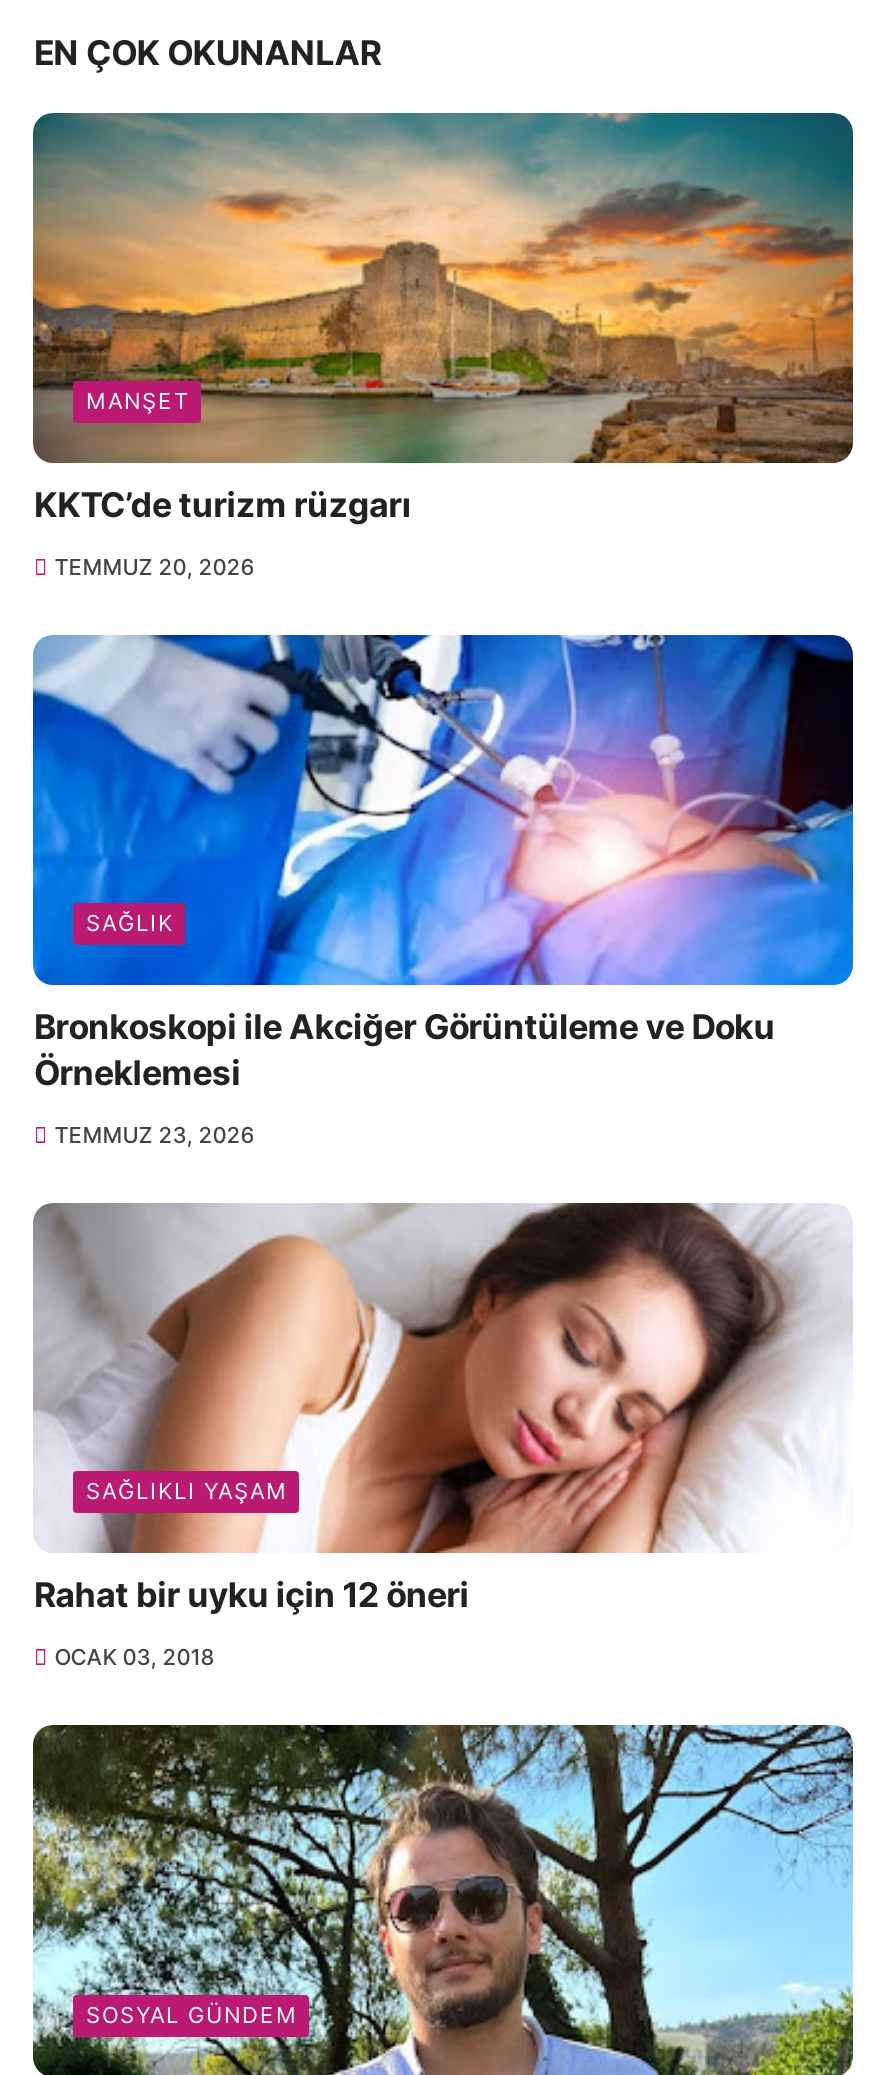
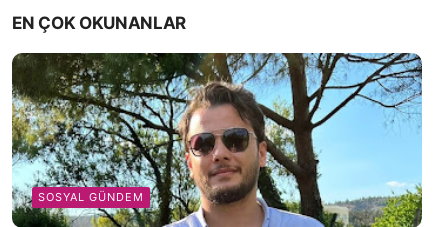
- [image]
- MANŞET
- KKTC’de turizm rüzgarı
- TEMMUZ 20, 2026

- [image]
- SAĞLIK
- Bronkoskopi ile Akciğer Görüntüleme ve Doku
- Örneklemesi
- TEMMUZ 23, 2026

- [image]
- SAĞLIKLI YAŞAM
- Rahat bir uyku için 12 öneri
- OCAK 03, 2018
